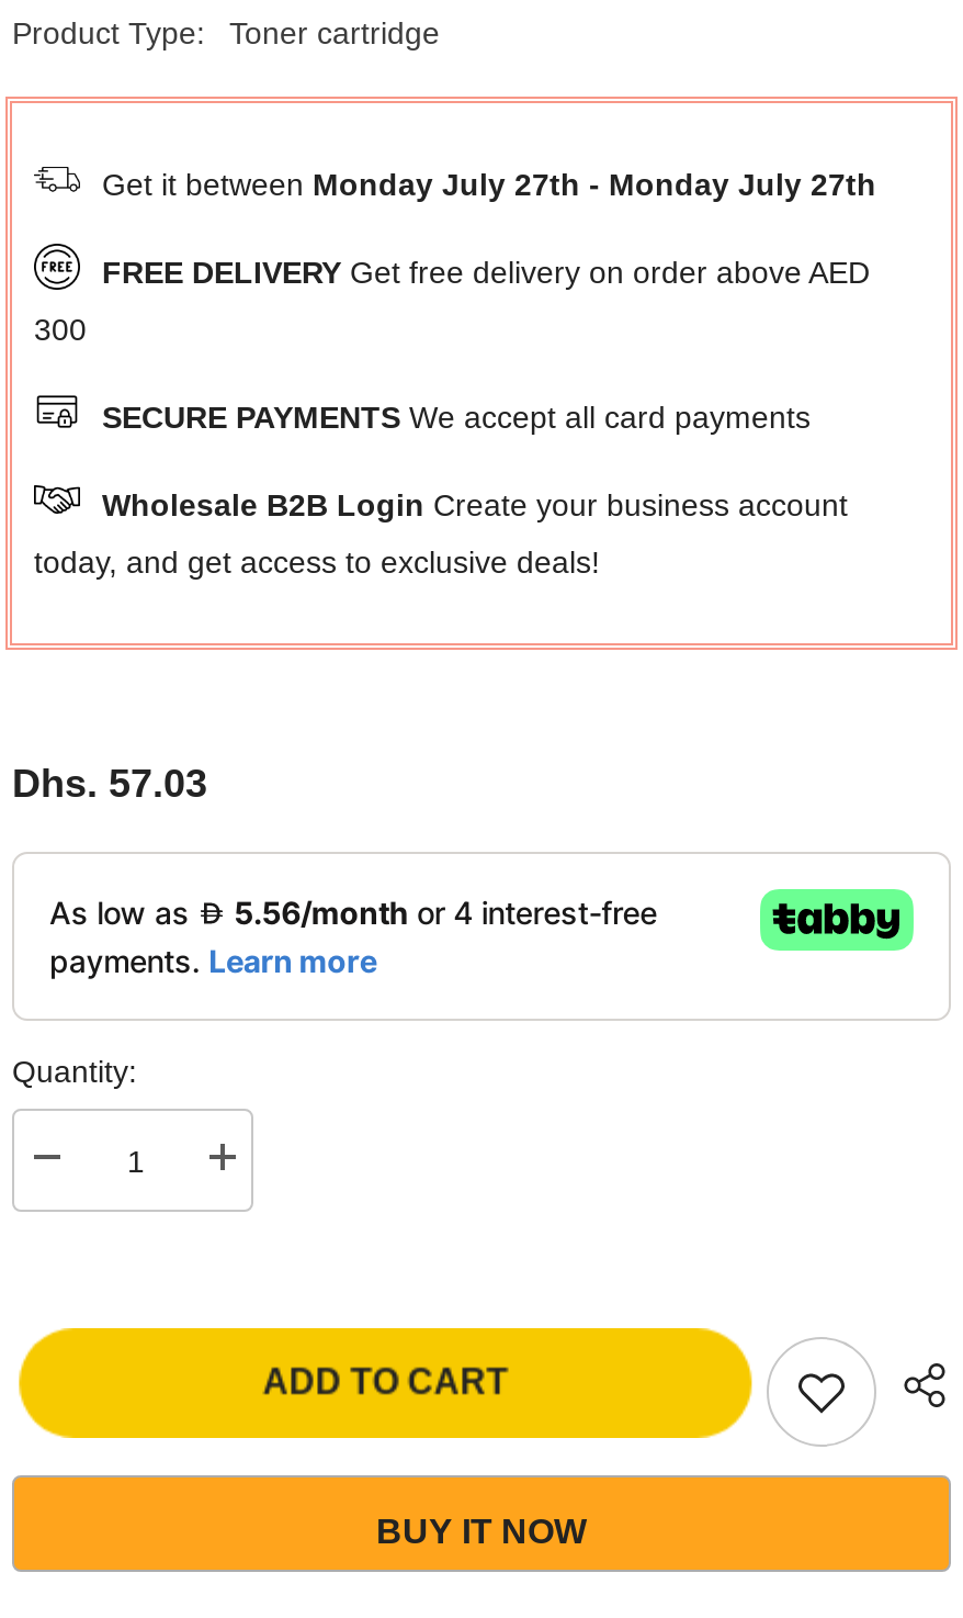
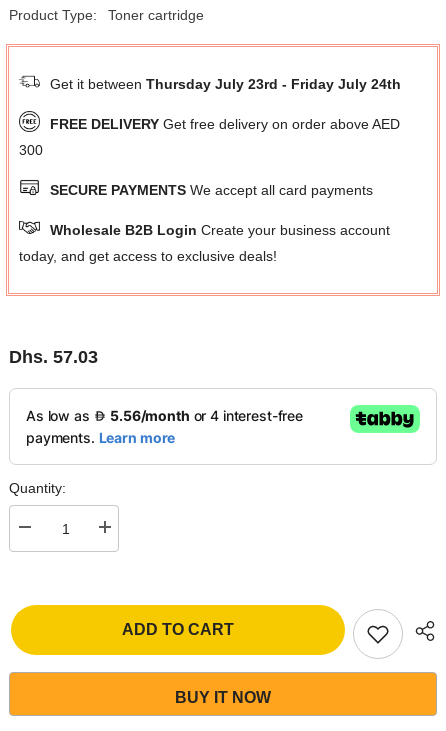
- Get it between Monday July 27th - Monday July 27th
+ Get it between Thursday July 23rd - Friday July 24th
